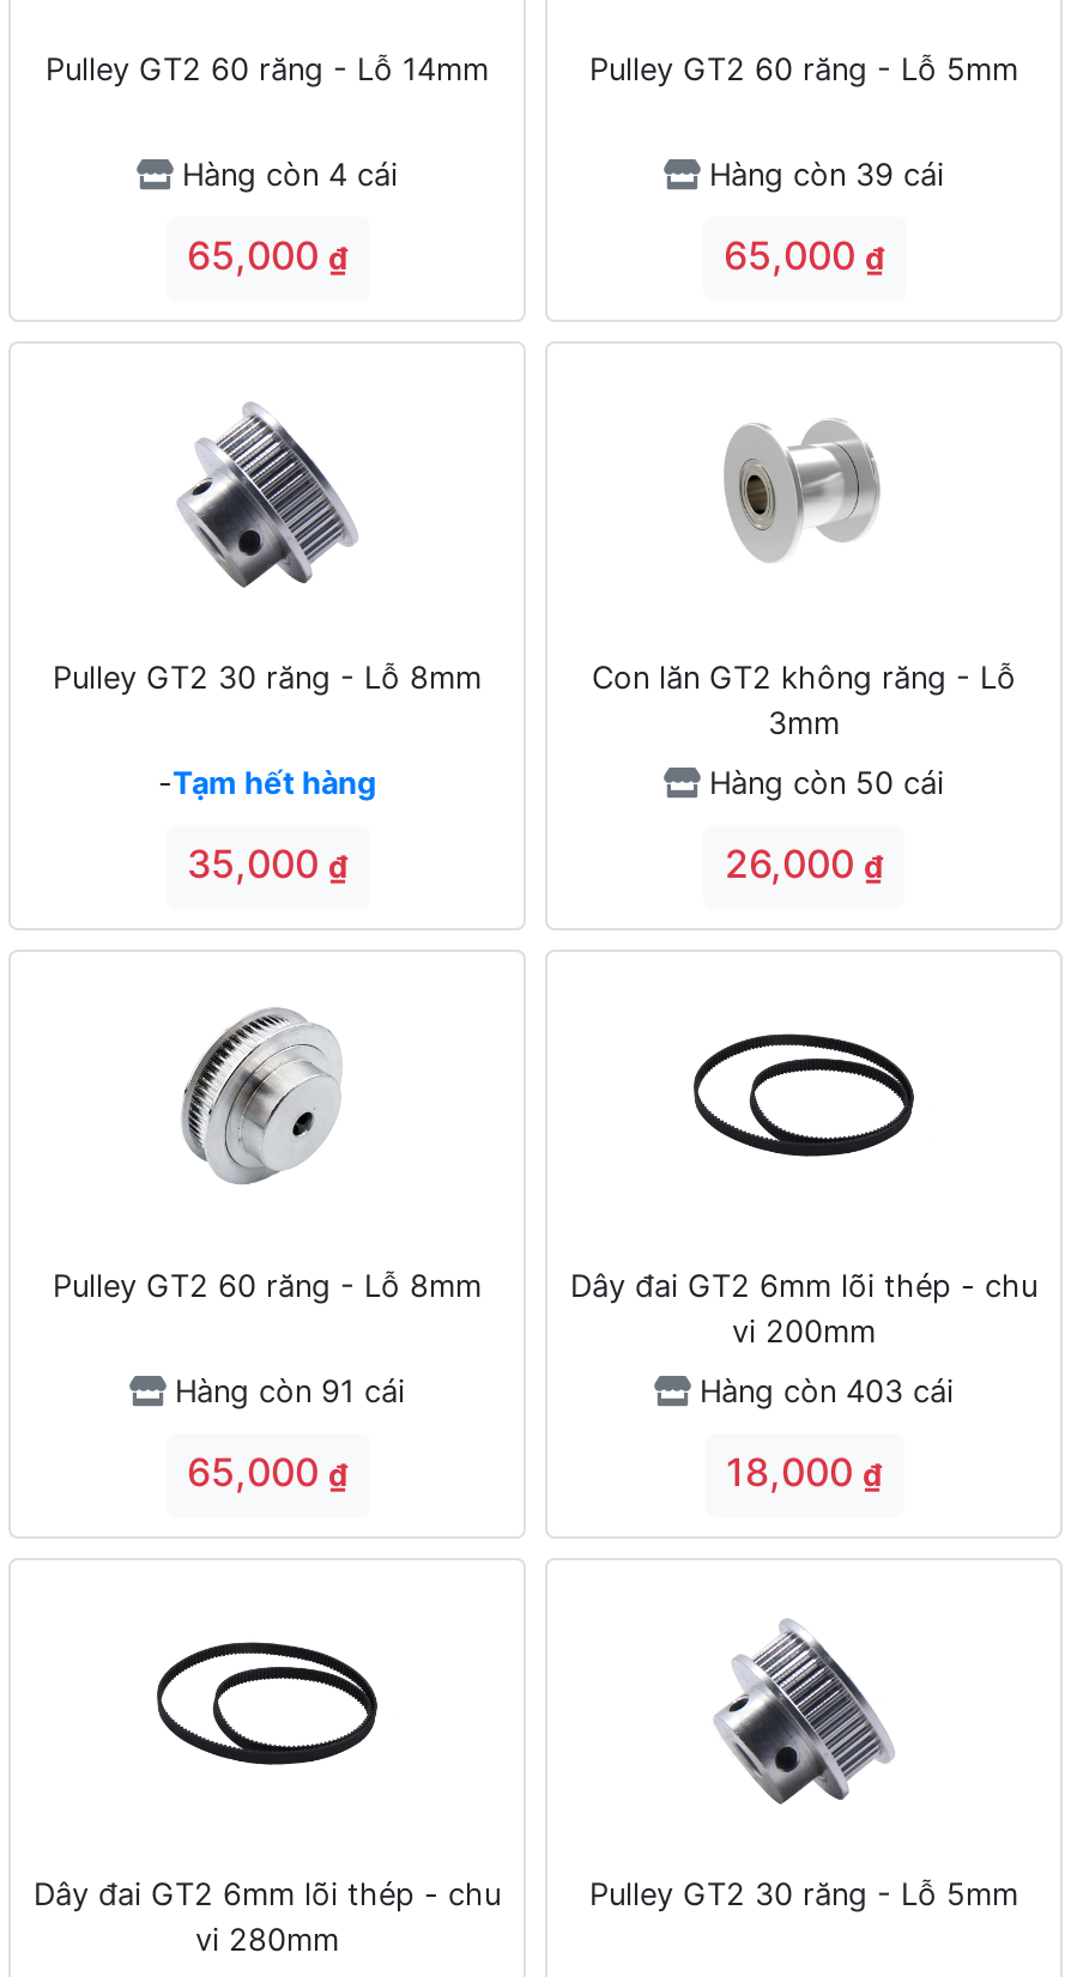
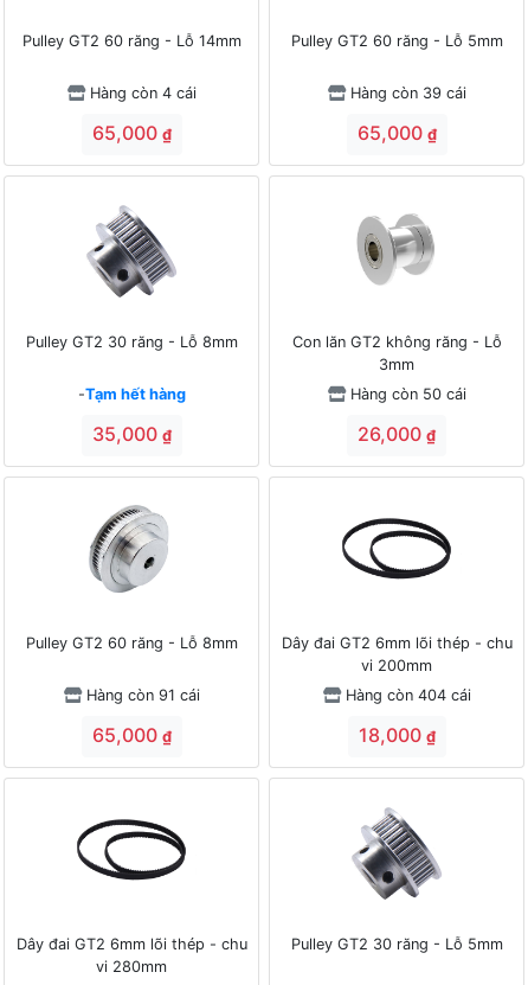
- Hàng còn 403 cái
+ Hàng còn 404 cái
